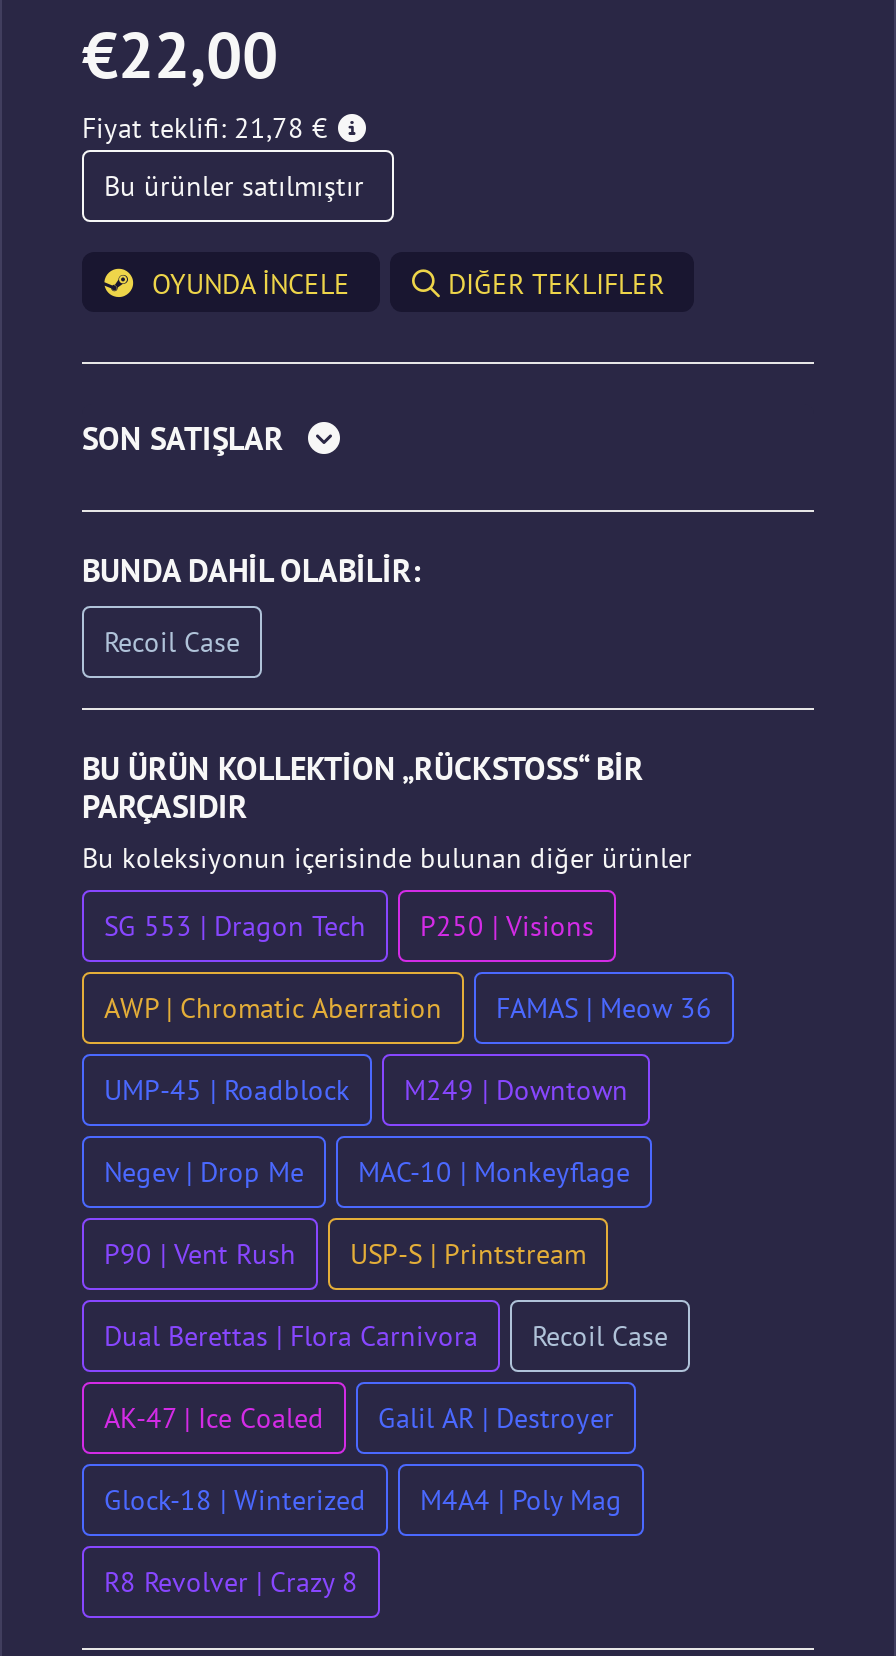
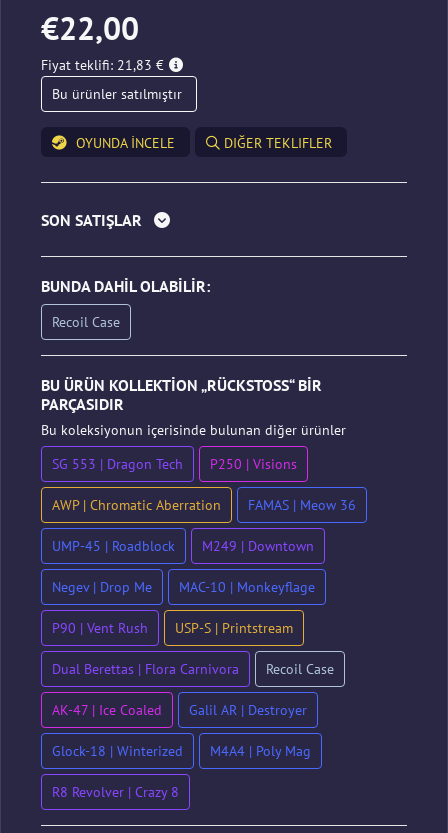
- Fiyat teklifi: 21,78 €
+ Fiyat teklifi: 21,83 €
